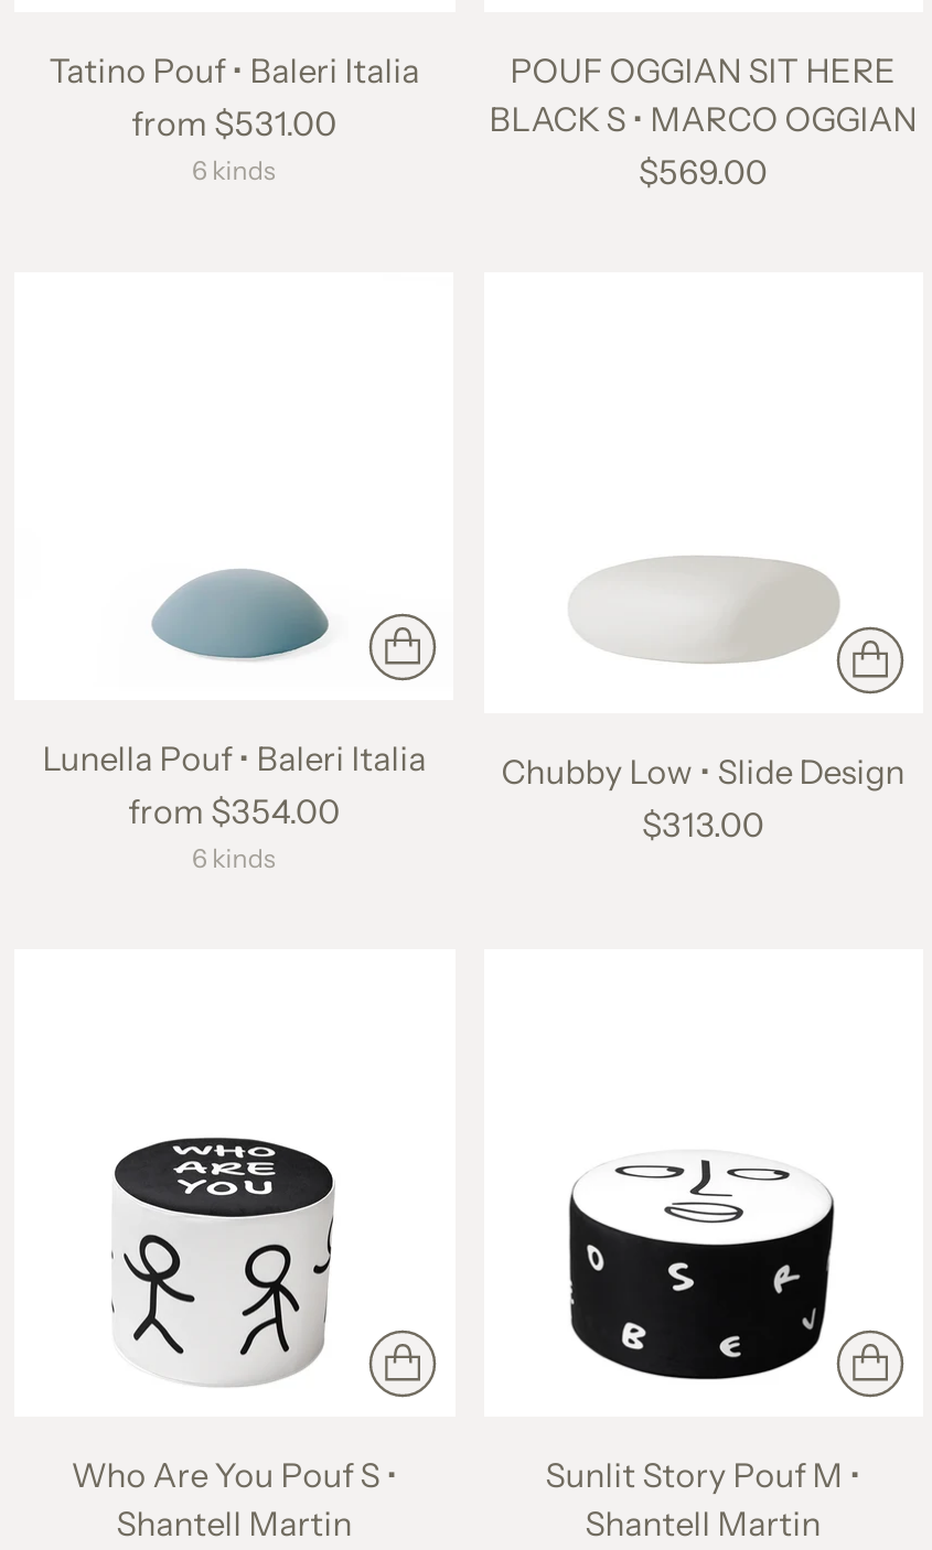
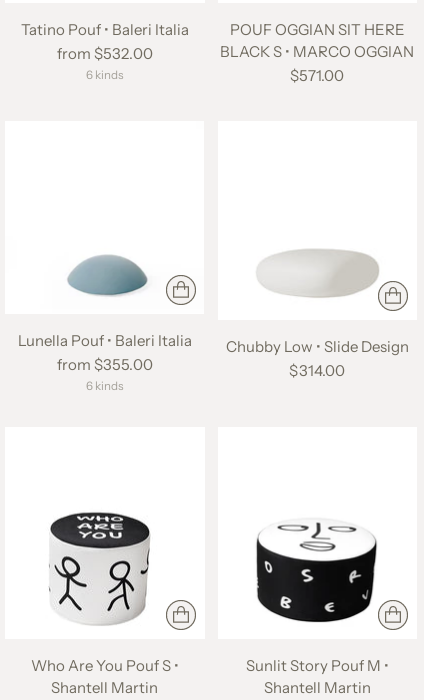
- from $531.00
+ from $532.00

- $569.00
+ $571.00

- from $354.00
+ from $355.00

- $313.00
+ $314.00
